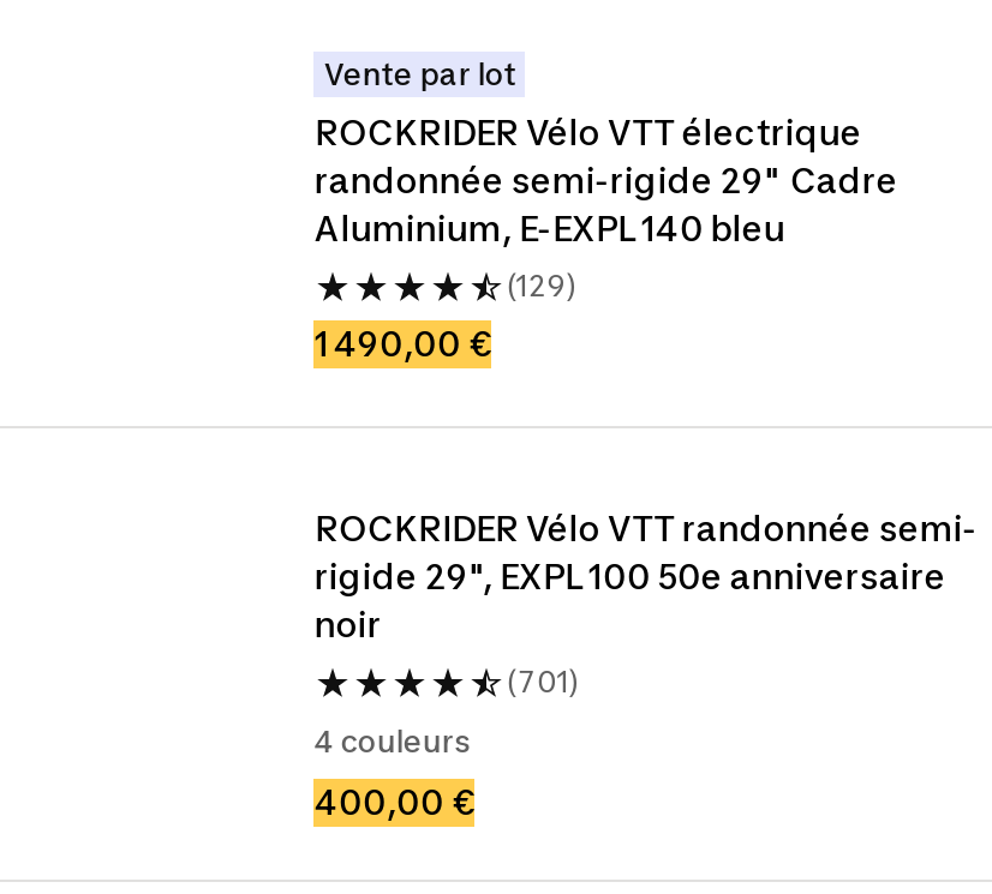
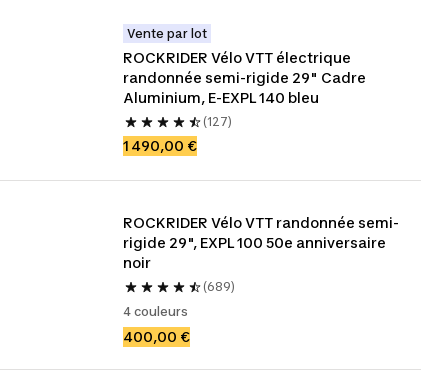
- (129)
+ (127)

- (701)
+ (689)
